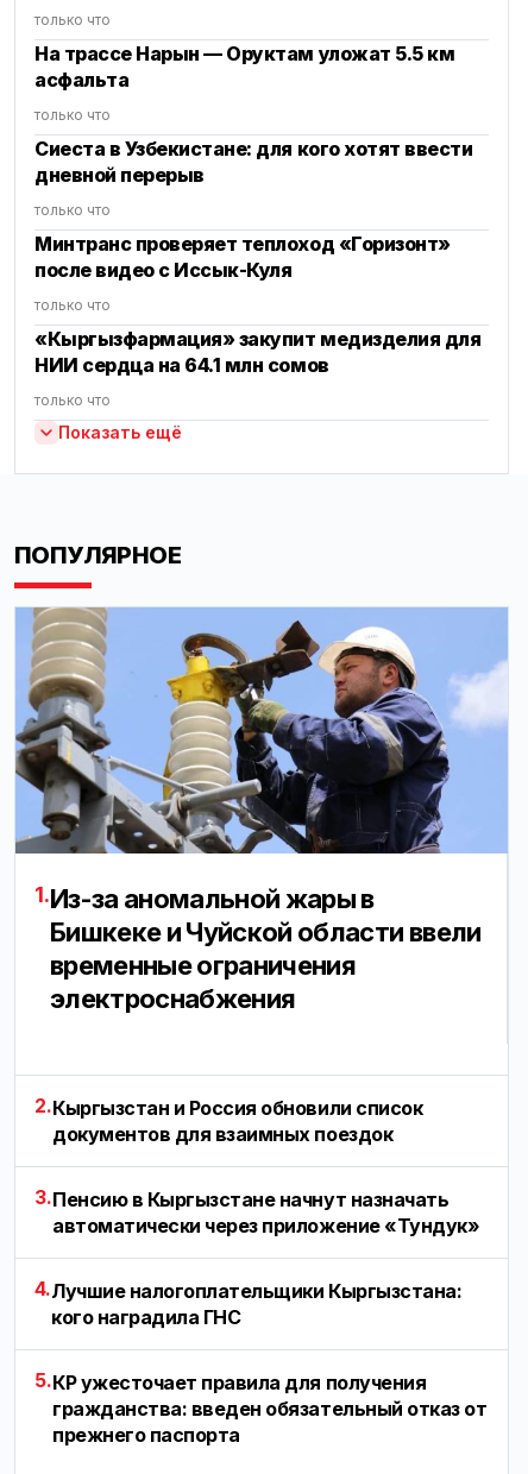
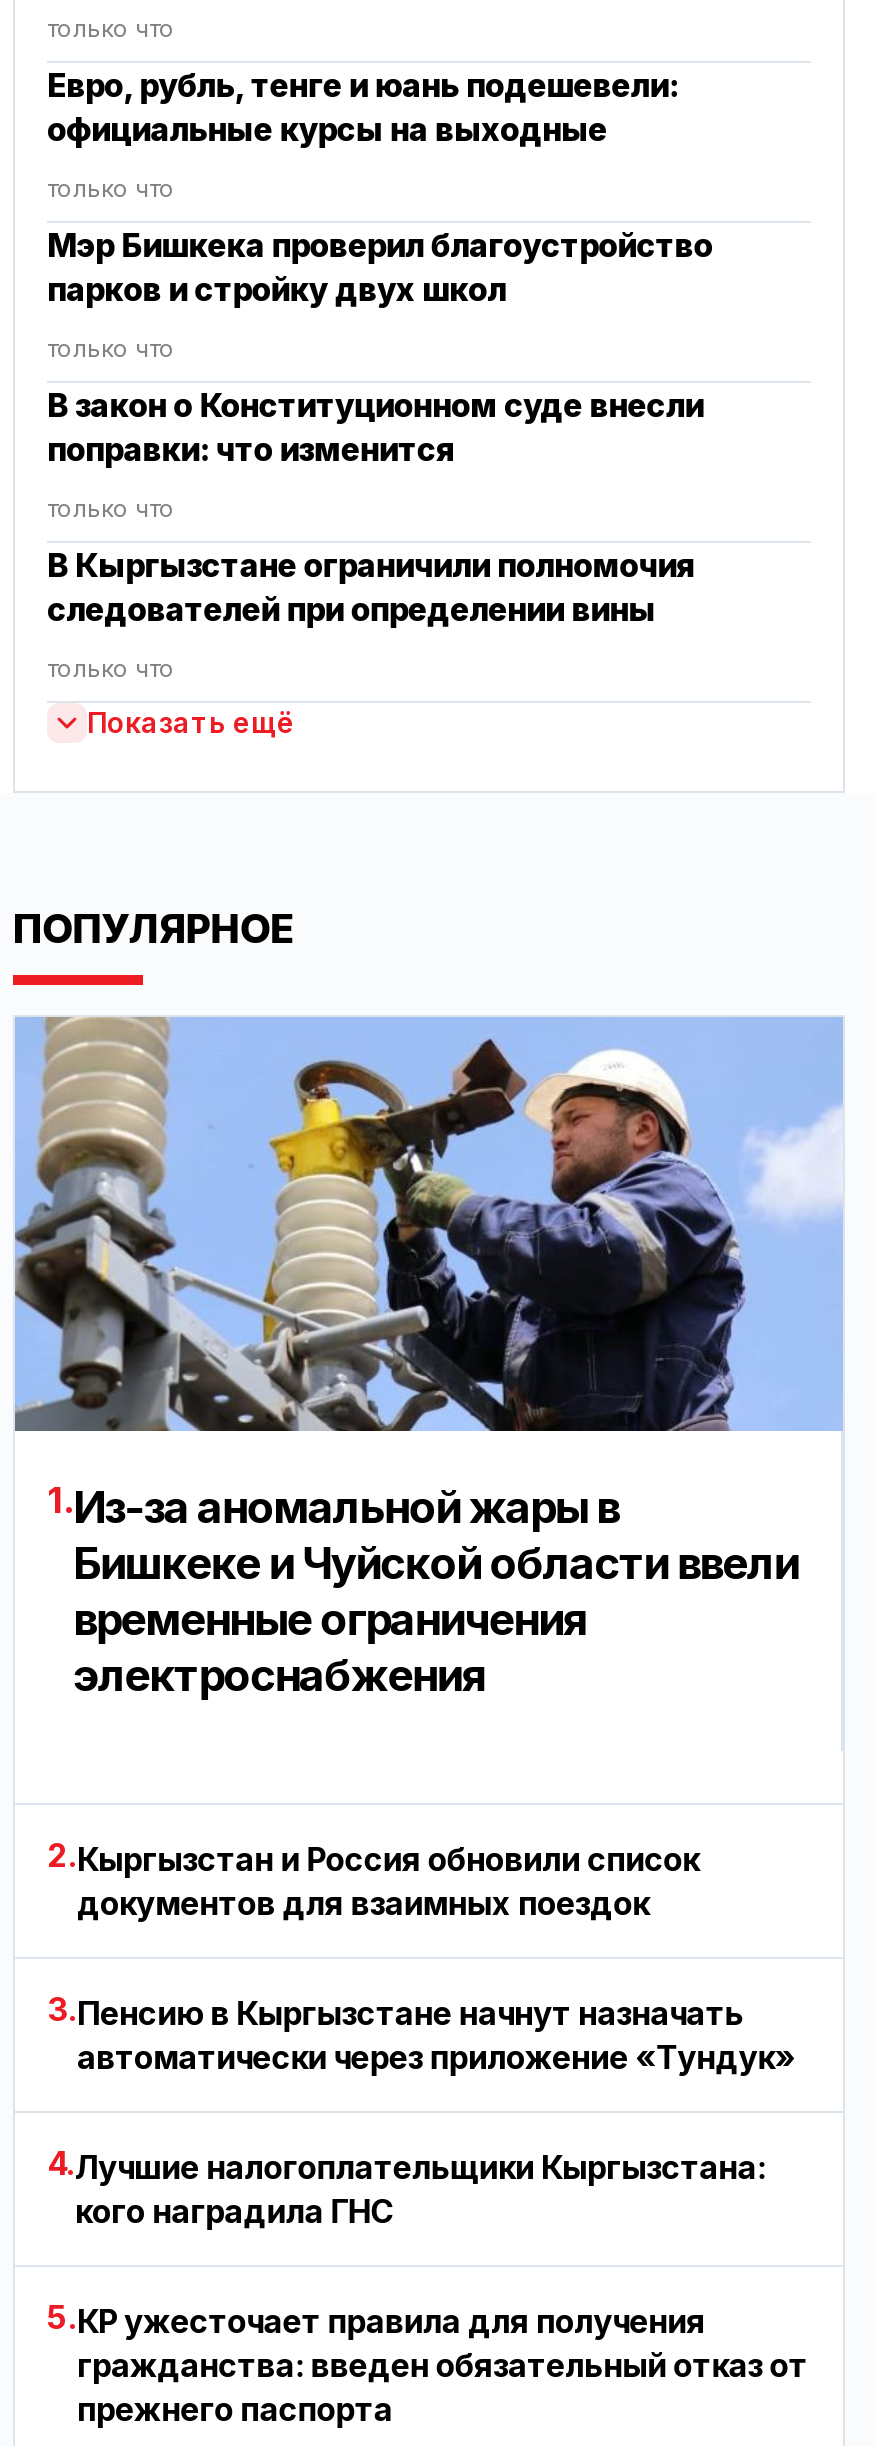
- На трассе Нарын — Оруктам уложат 5.5 км
- асфальта
+ Евро, рубль, тенге и юань подешевели:
+ официальные курсы на выходные

- Сиеста в Узбекистане: для кого хотят ввести
- дневной перерыв
+ Мэр Бишкека проверил благоустройство
+ парков и стройку двух школ

- Минтранс проверяет теплоход «Горизонт»
- после видео с Иссык-Куля
+ В закон о Конституционном суде внесли
+ поправки: что изменится

- «Кыргызфармация» закупит медизделия для
- НИИ сердца на 64.1 млн сомов
+ В Кыргызстане ограничили полномочия
+ следователей при определении вины
